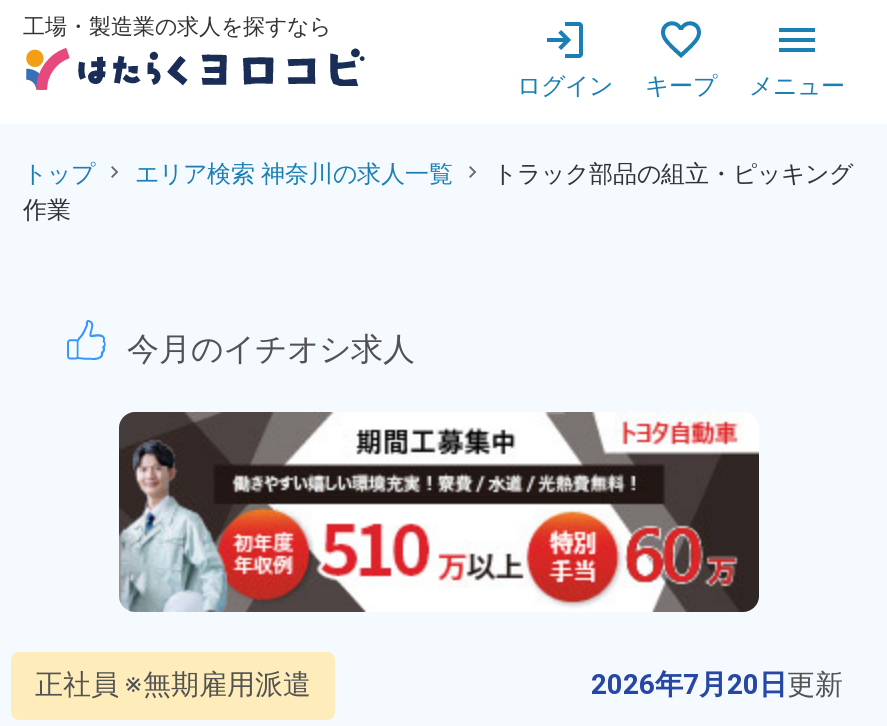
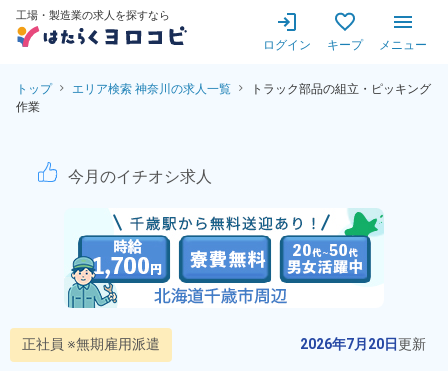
- [image]
+ [image]
